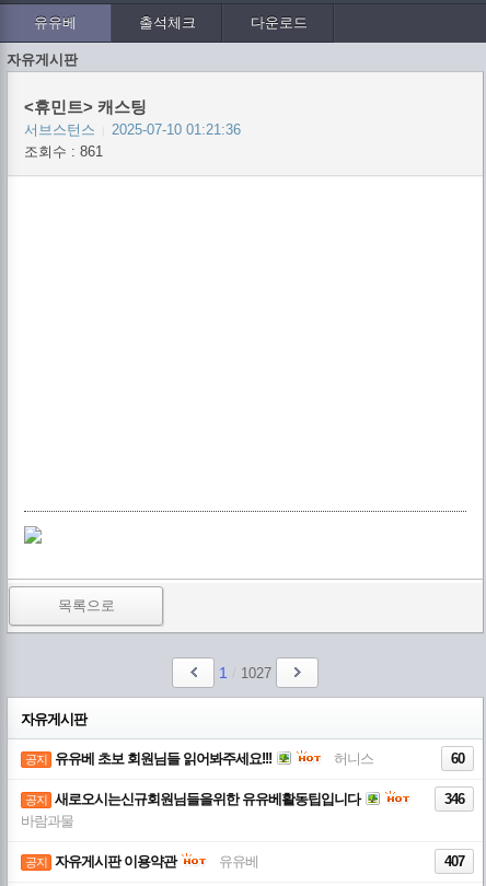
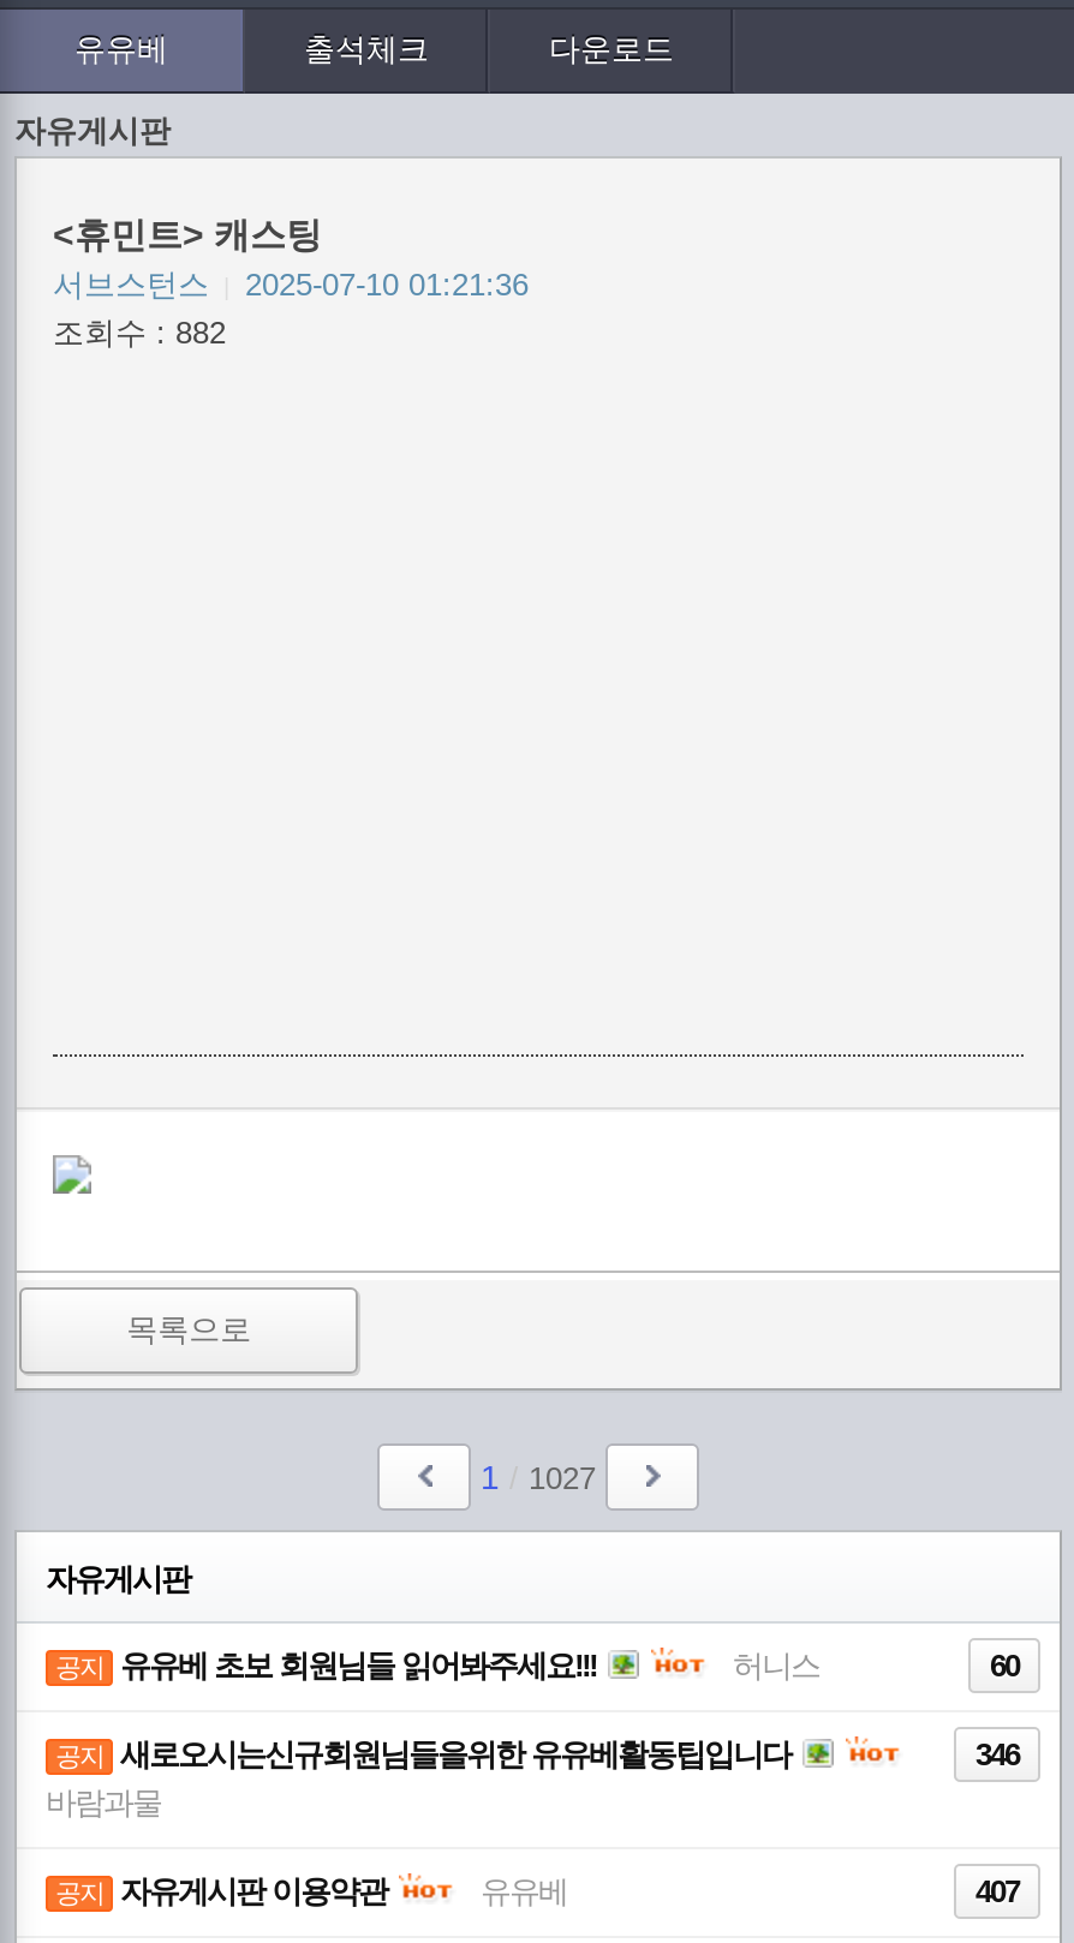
- 조회수 : 861
+ 조회수 : 882
